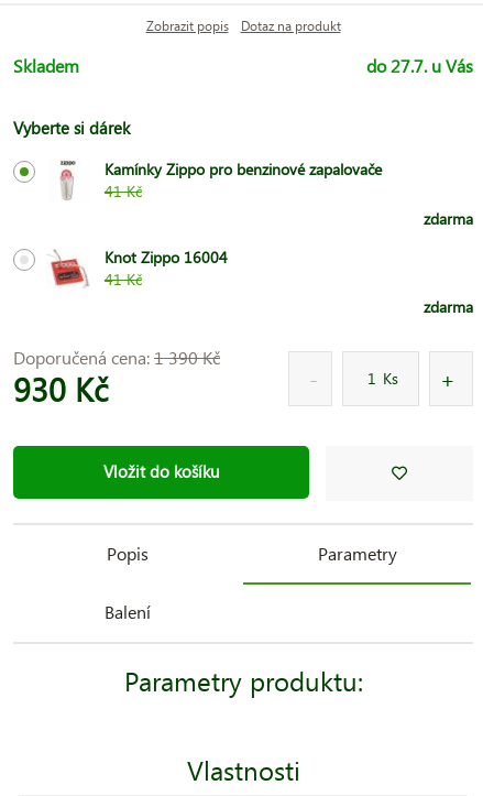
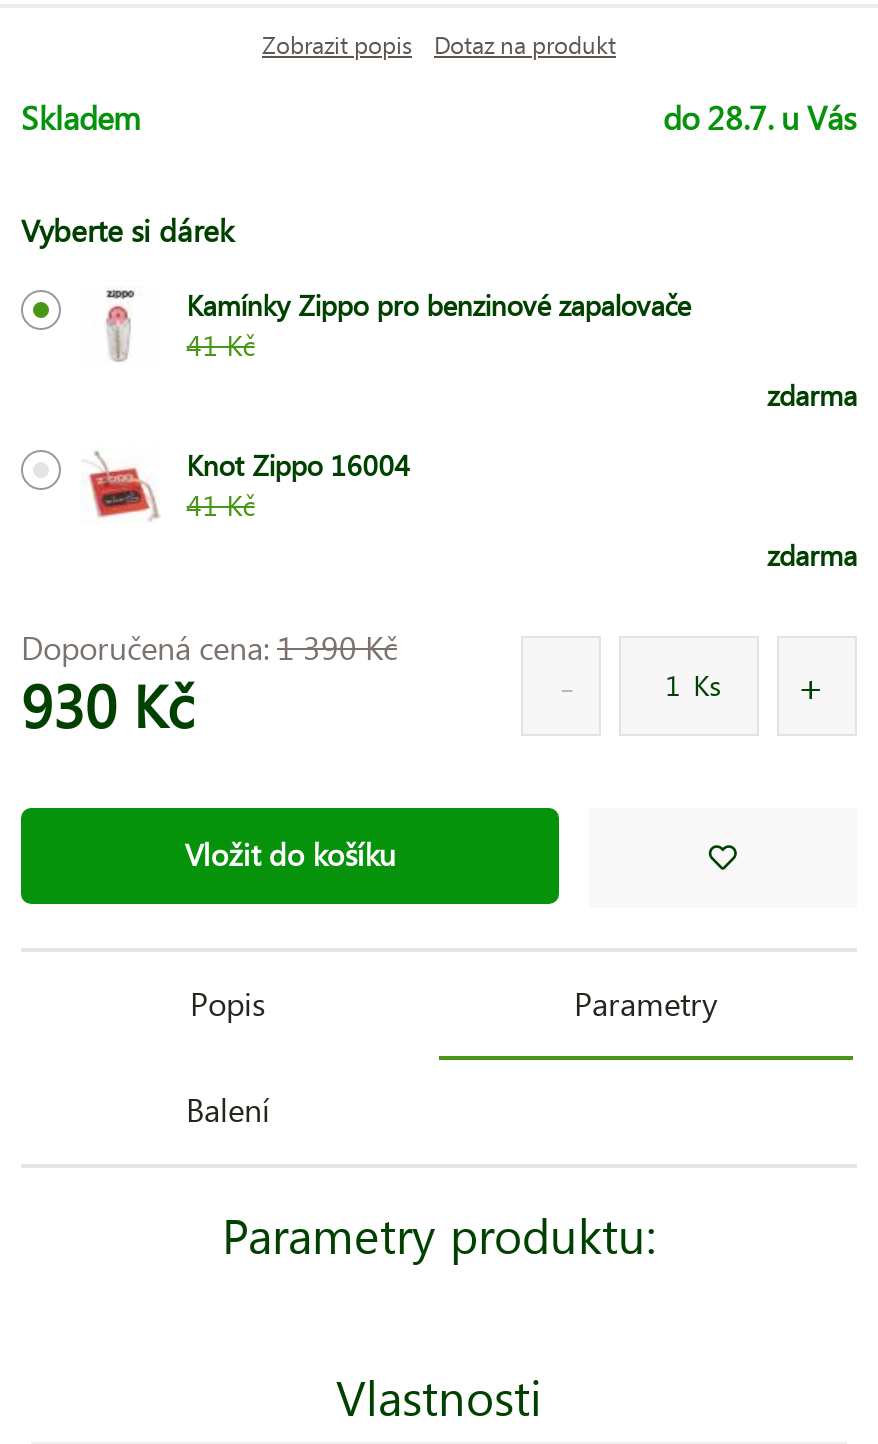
- do 27.7. u Vás
+ do 28.7. u Vás
